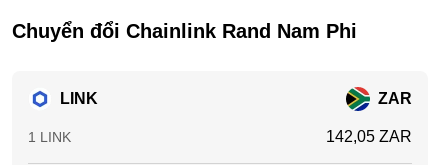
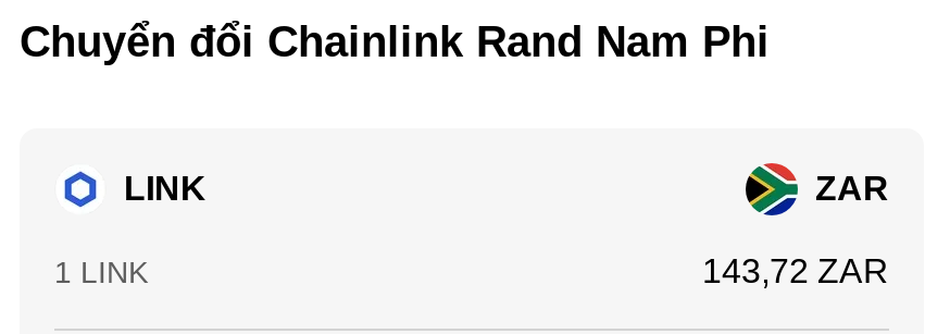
- 142,05 ZAR
+ 143,72 ZAR
